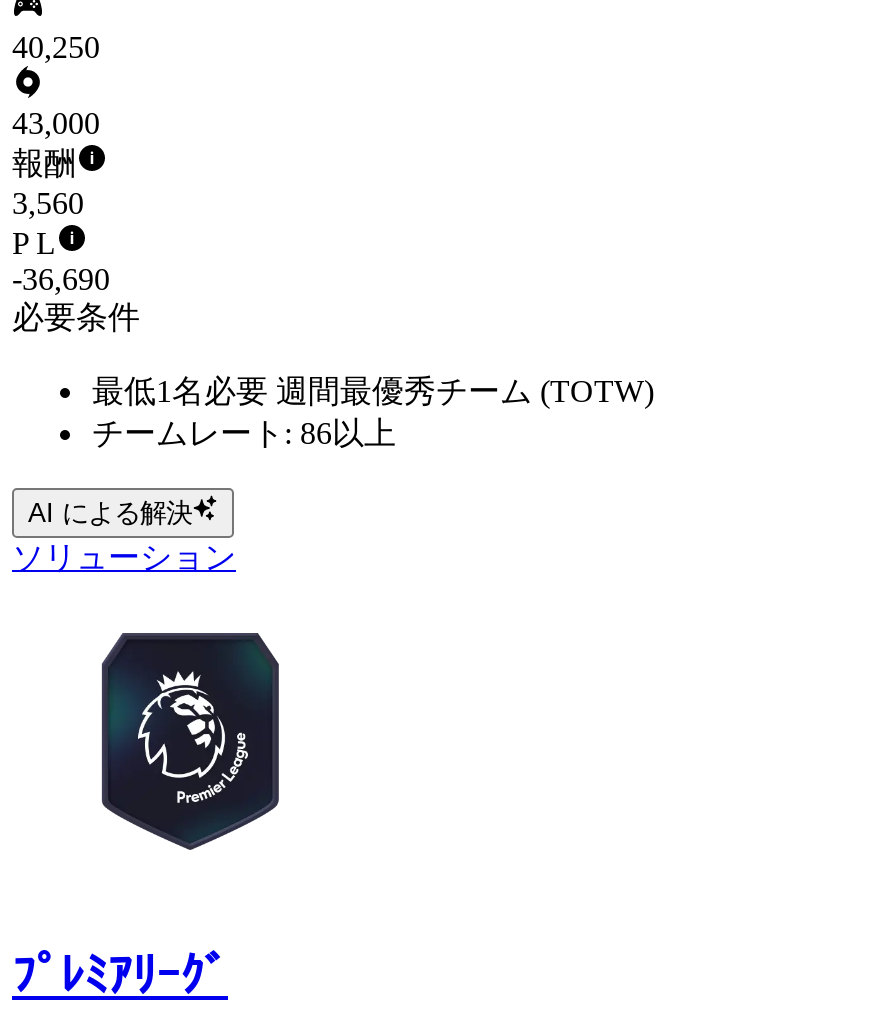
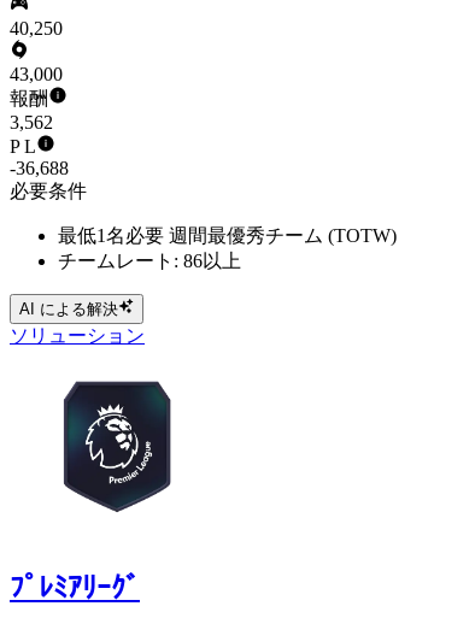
- 3,560
+ 3,562

- -36,690
+ -36,688
